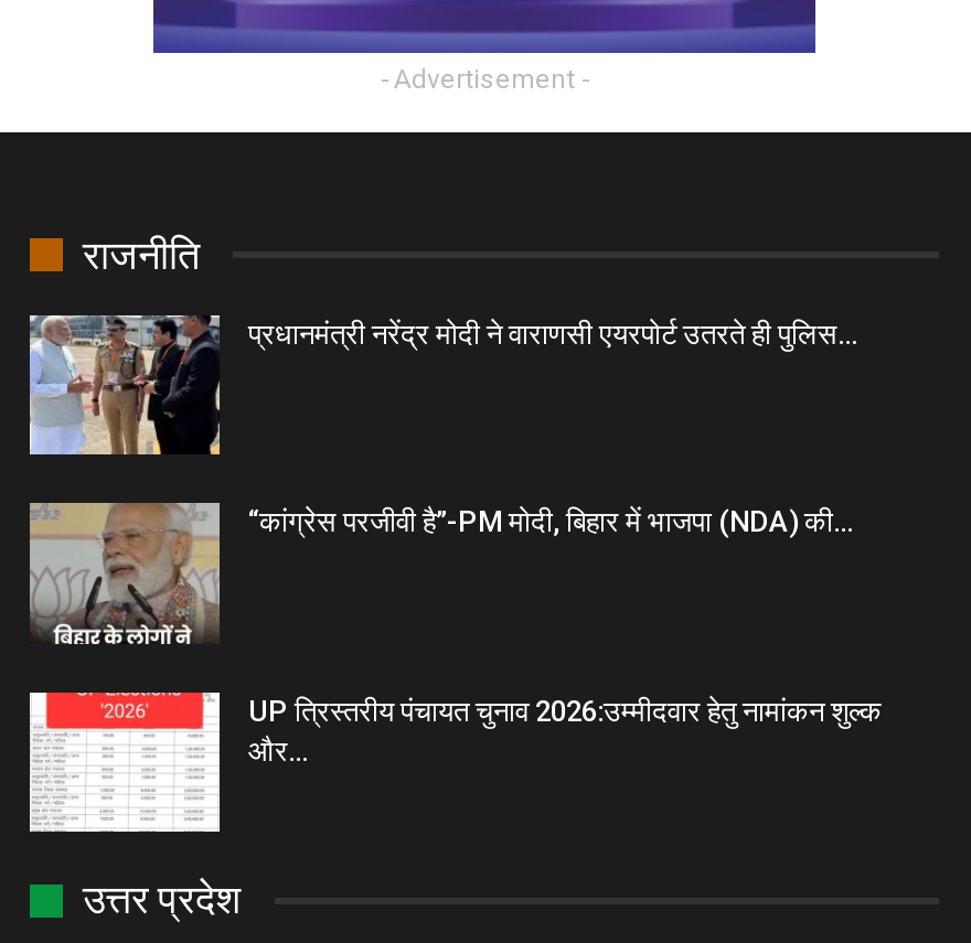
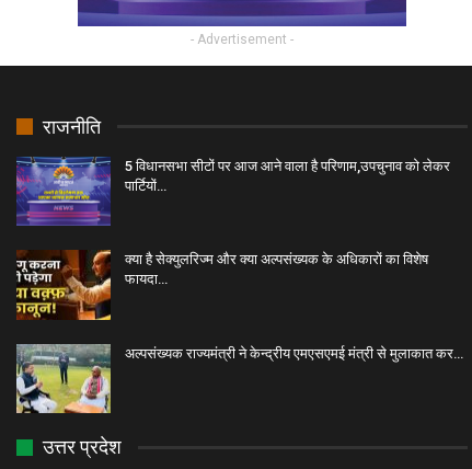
- [image]
- प्रधानमंत्री नरेंद्र मोदी ने वाराणसी एयरपोर्ट उतरते ही पुलिस…
+ [image]
+ 5 विधानसभा सीटों पर आज आने वाला है परिणाम,उपचुनाव को लेकर
+ पार्टियों…

- [image]
- “कांग्रेस परजीवी है”-PM मोदी, बिहार में भाजपा (NDA) की…
+ [image]
+ क्या है सेक्युलरिज्म और क्या अल्पसंख्यक के अधिकारों का विशेष
+ फायदा…

- [image]
- UP त्रिस्तरीय पंचायत चुनाव 2026:उम्मीदवार हेतु नामांकन शुल्क
- और…
+ [image]
+ अल्पसंख्यक राज्यमंत्री ने केन्द्रीय एमएसएमई मंत्री से मुलाकात कर…
